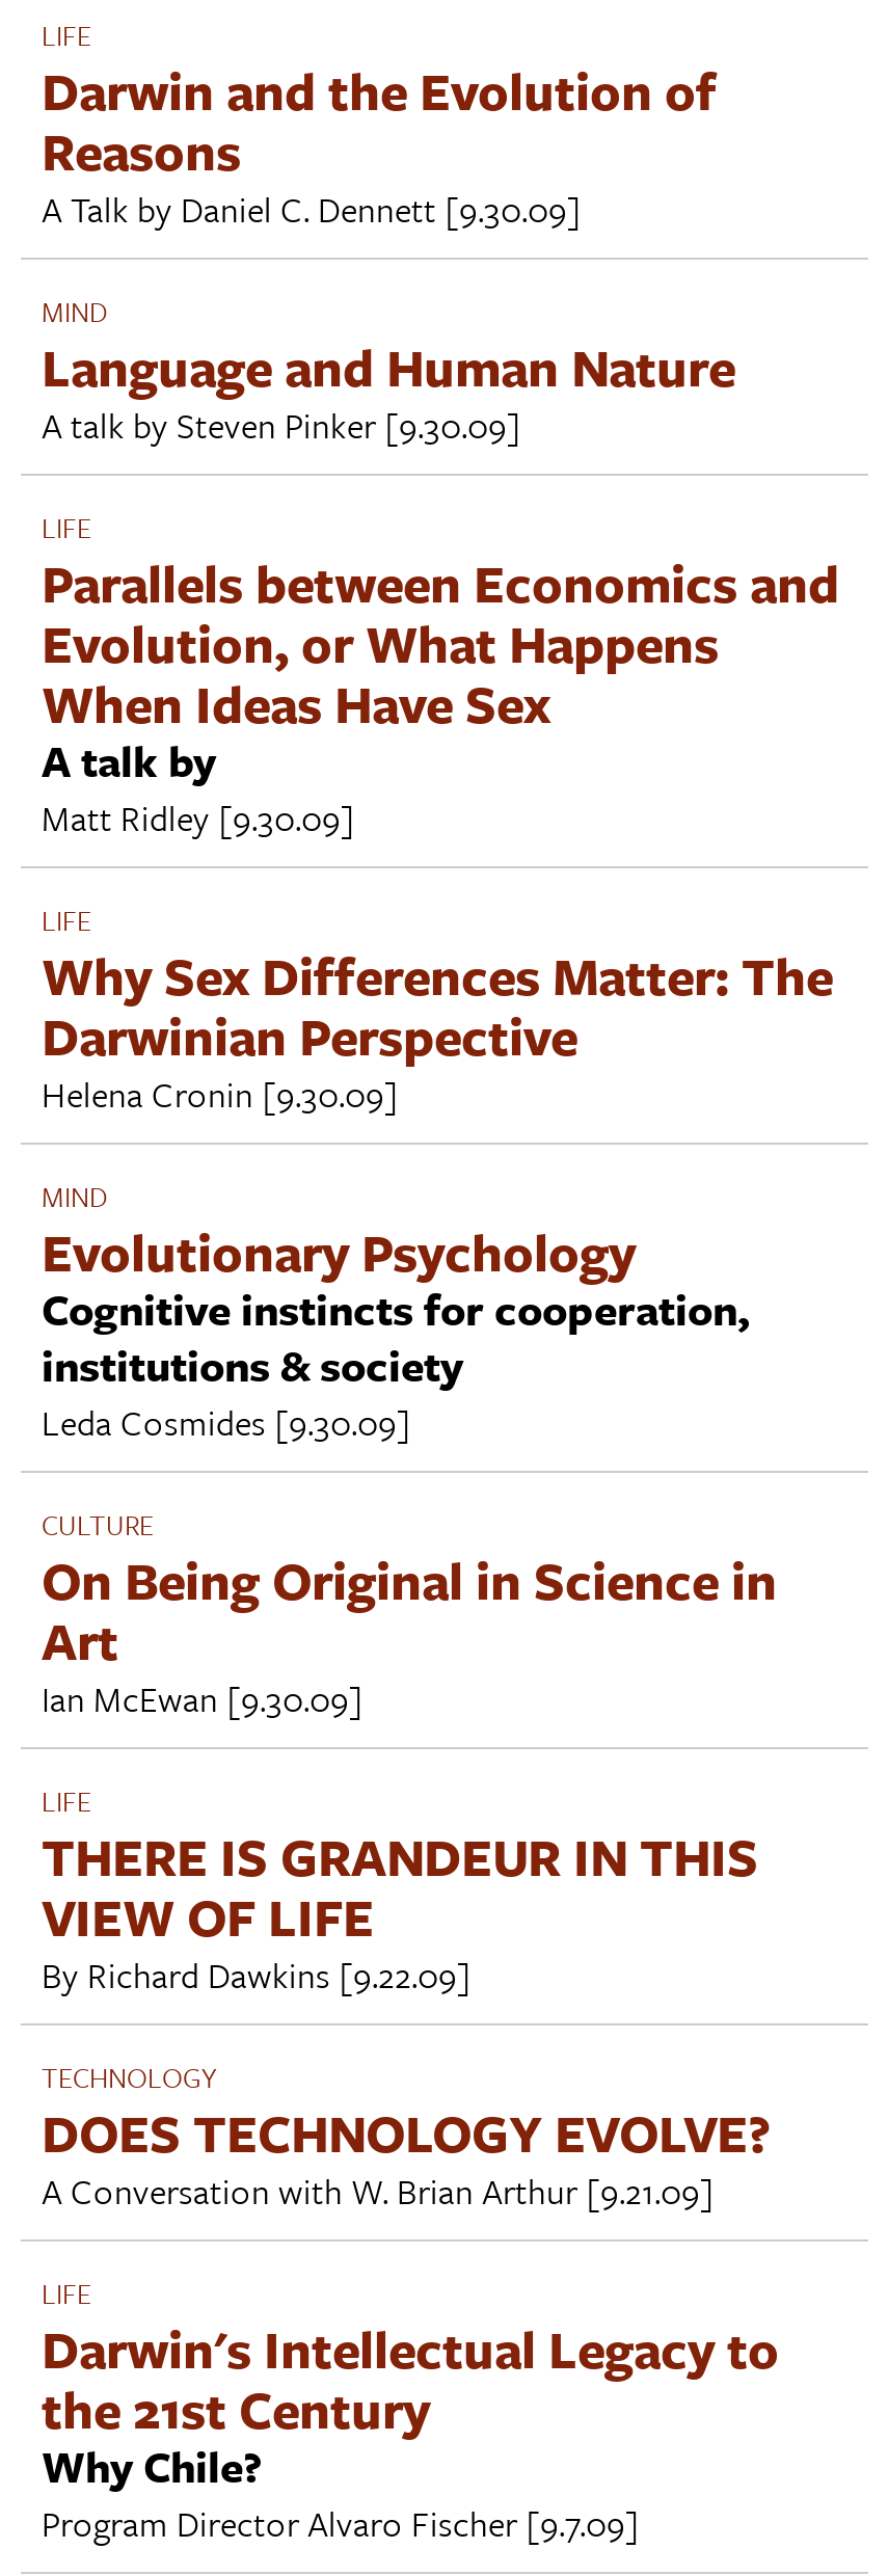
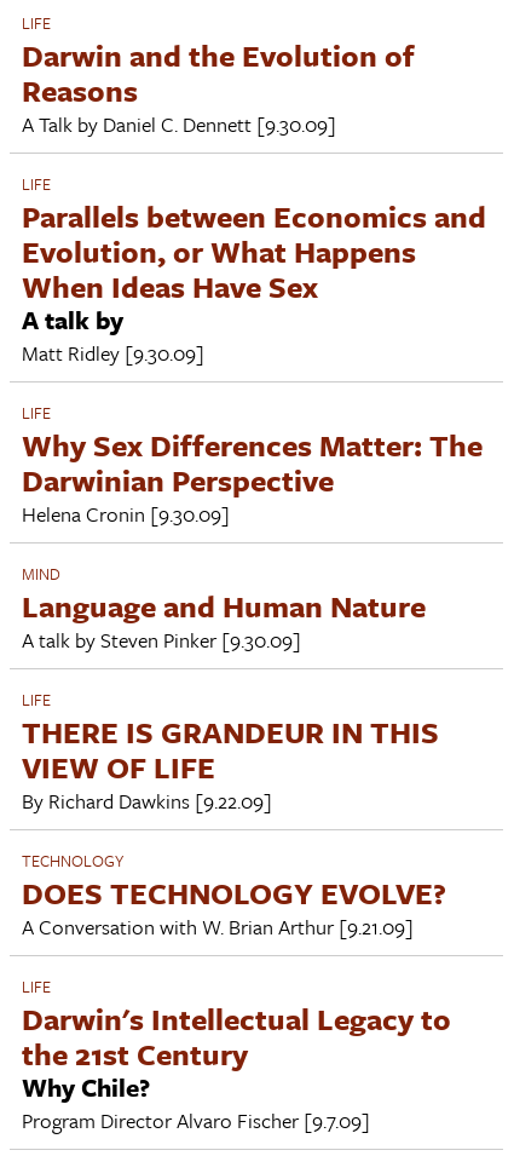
- MIND

moved down: Language and Human Nature | A talk by Steven Pinker [9.30.09]

- Evolutionary Psychology
- Cognitive instincts for cooperation,
- institutions & society
- Leda Cosmides [9.30.09]
- CULTURE
- On Being Original in Science in
- Art
- Ian McEwan [9.30.09]
